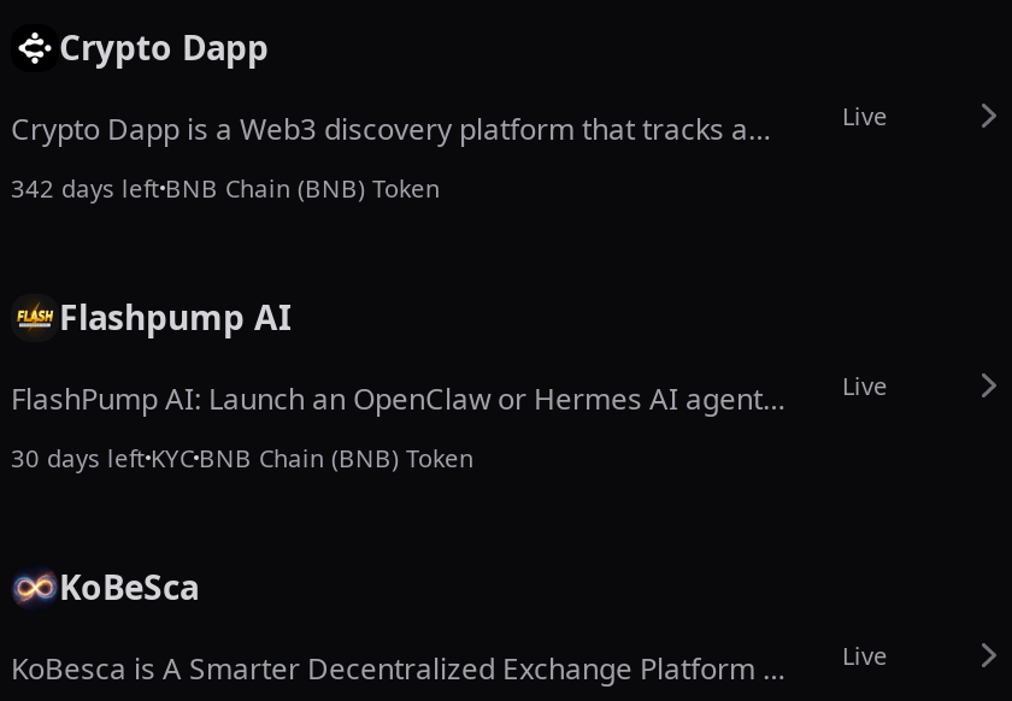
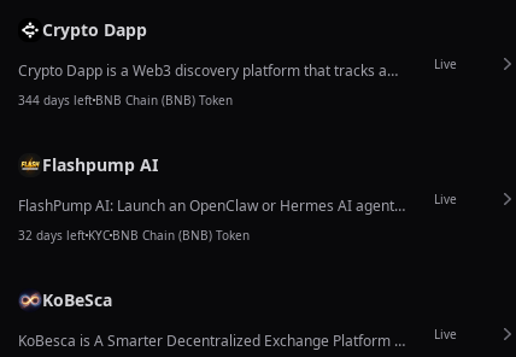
- 342 days left BNB Chain (BNB) Token
+ 344 days left BNB Chain (BNB) Token

- 30 days left KYC BNB Chain (BNB) Token
+ 32 days left KYC BNB Chain (BNB) Token
